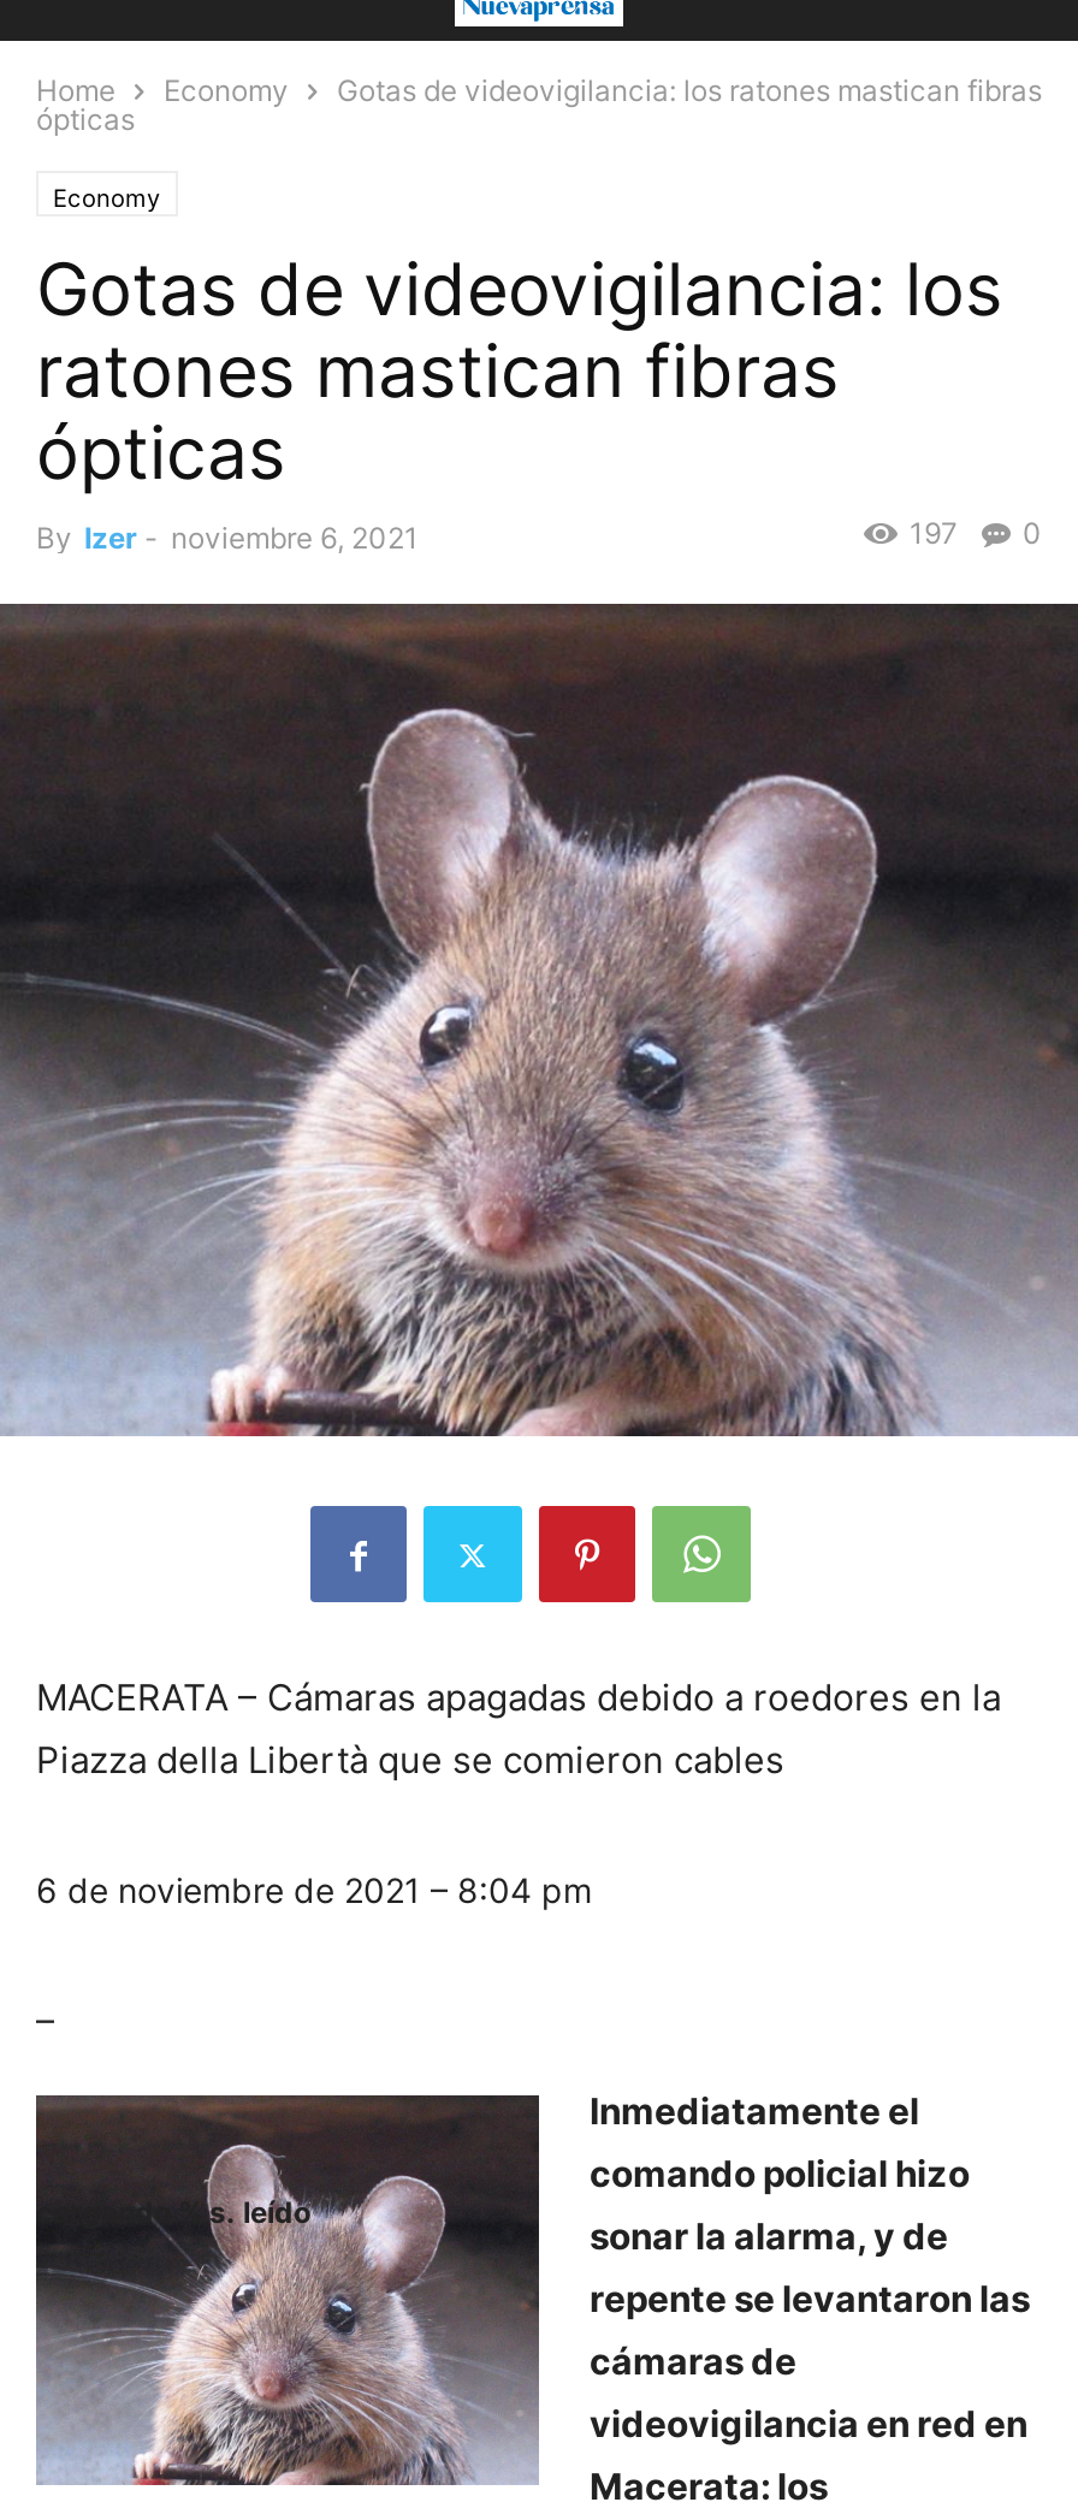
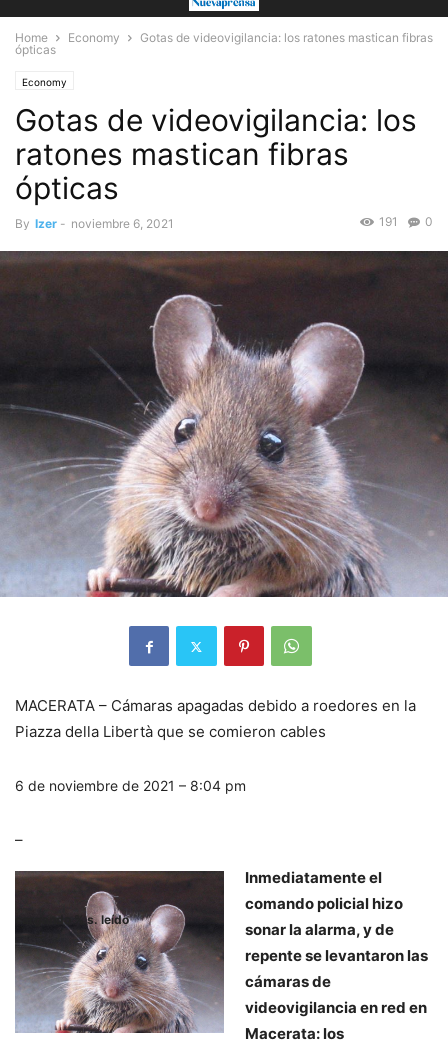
- 197 0
+ 191 0
